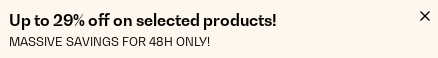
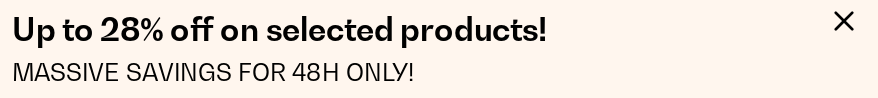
- Up to 29% off on selected products!
+ Up to 28% off on selected products!
